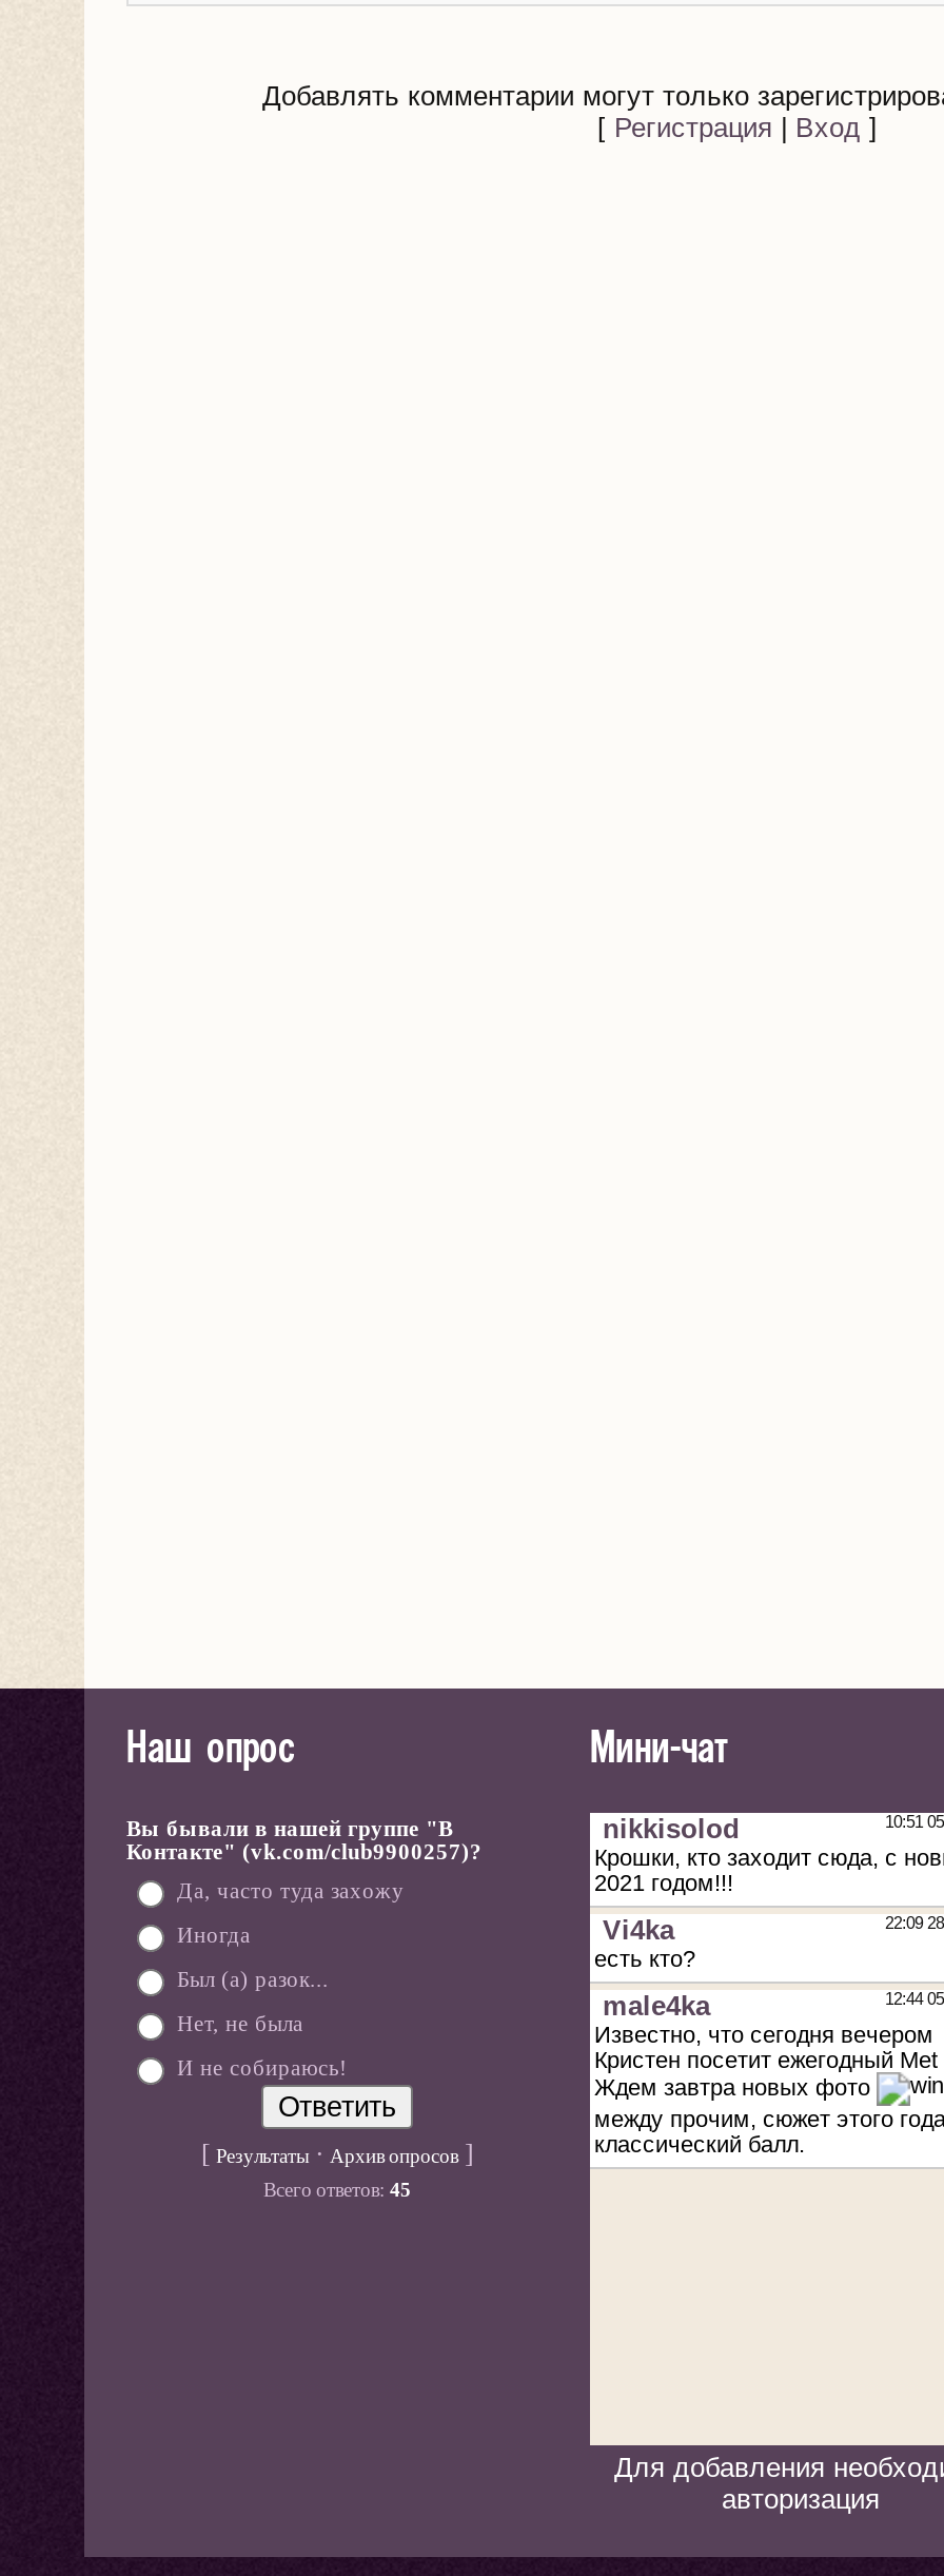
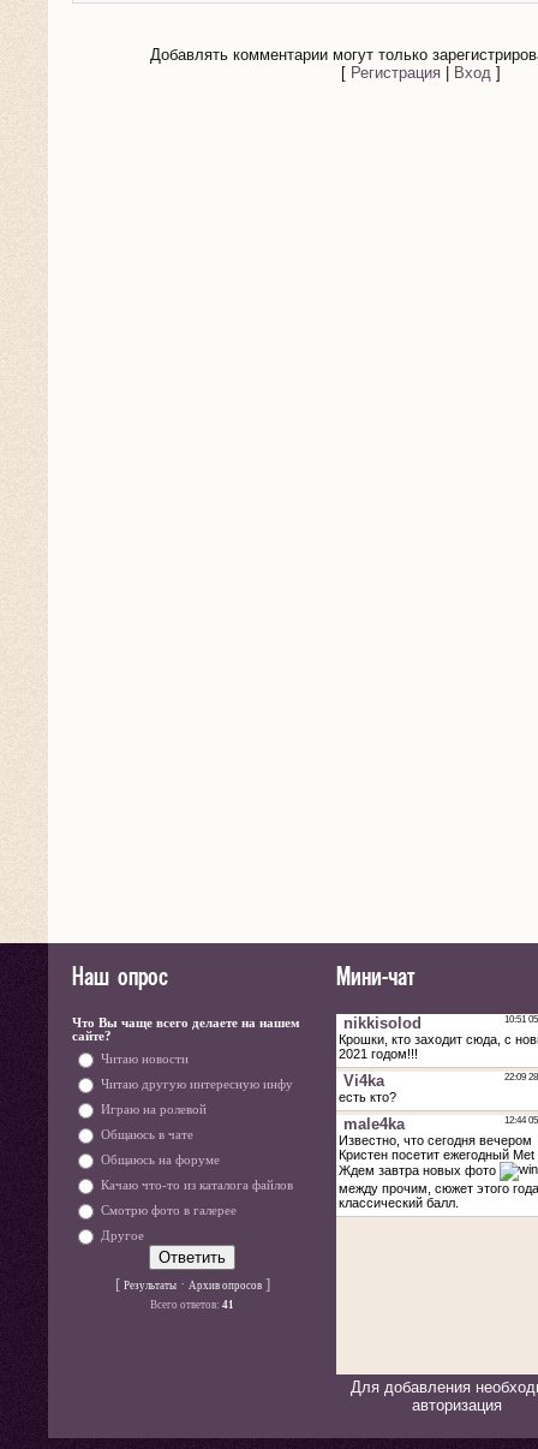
- Вы бывали в нашей группе "В
- Контакте" (vk.com/club9900257)?
- Да, часто туда захожу
- Иногда
- Был (а) разок...
- Нет, не была
- И не собираюсь!
+ Что Вы чаще всего делаете на нашем
+ сайте?
+ Читаю новости
+ Читаю другую интересную инфу
+ Играю на ролевой
+ Общаюсь в чате
+ Общаюсь на форуме
+ Качаю что-то из каталога файлов
+ Смотрю фото в галерее
+ Другое

moved down: [Результаты · Архив опросов]

- Всего ответов: 45
+ Всего ответов: 41
